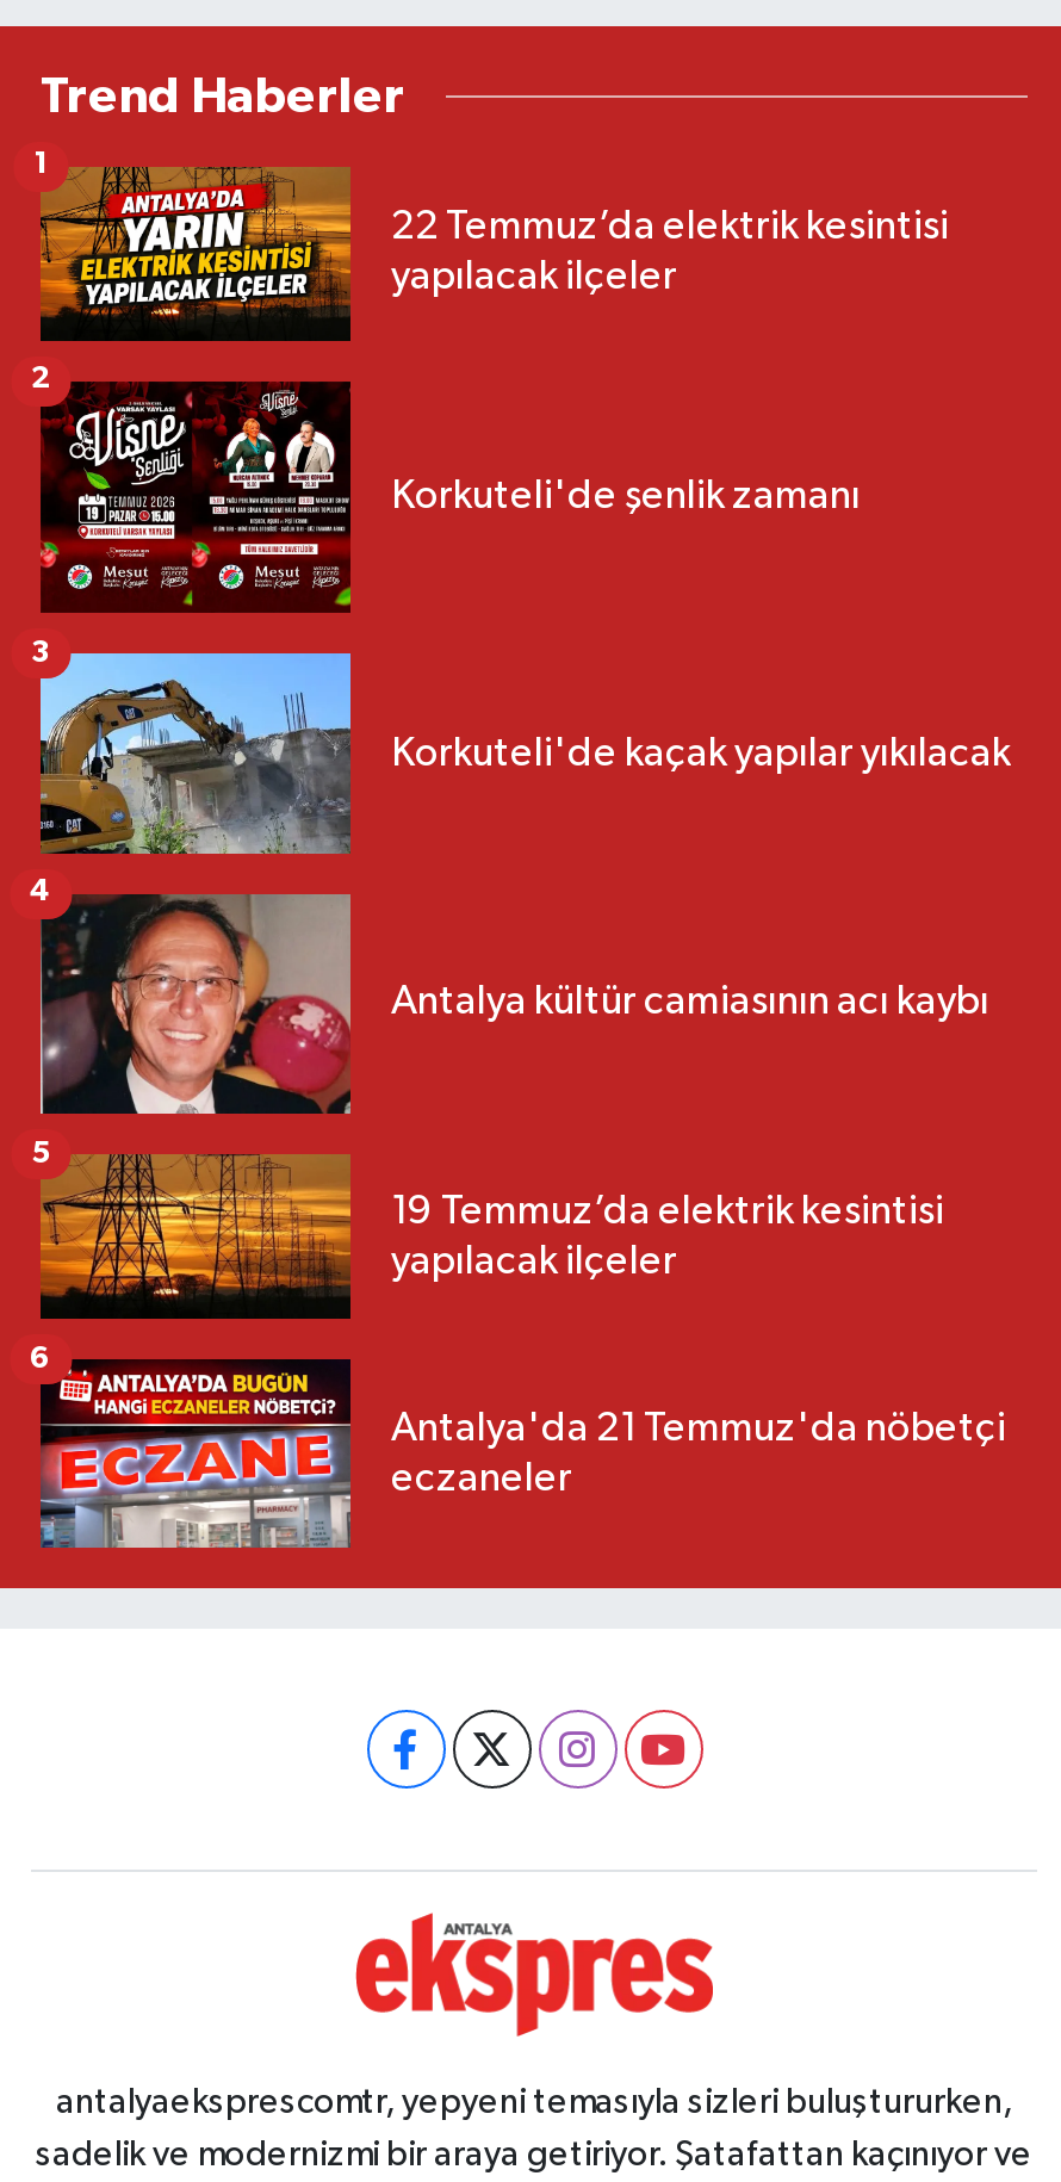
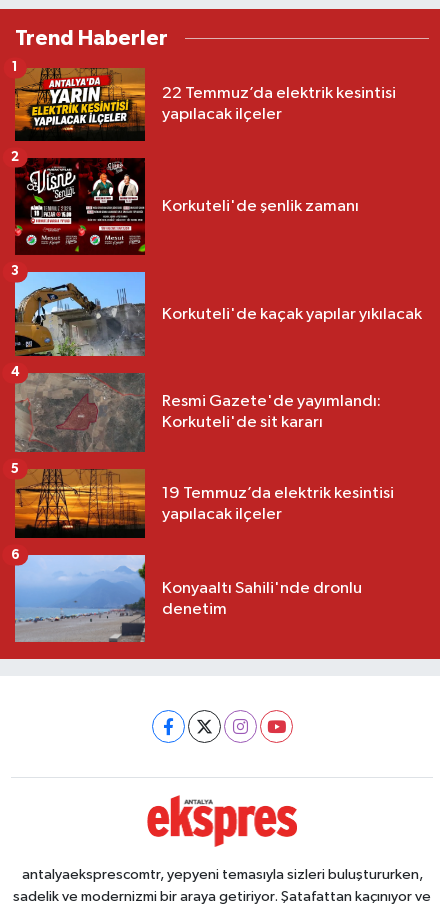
- [image]
- Antalya kültür camiasının acı kaybı
+ [image]
+ Resmi Gazete'de yayımlandı:
+ Korkuteli'de sit kararı

- [image]
- Antalya'da 21 Temmuz'da nöbetçi
- eczaneler
+ [image]
+ Konyaaltı Sahili'nde dronlu
+ denetim
